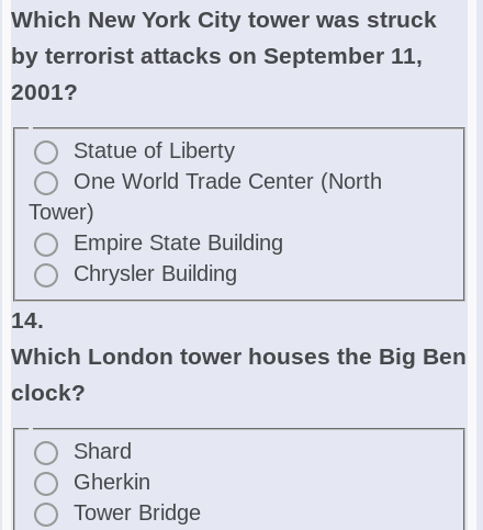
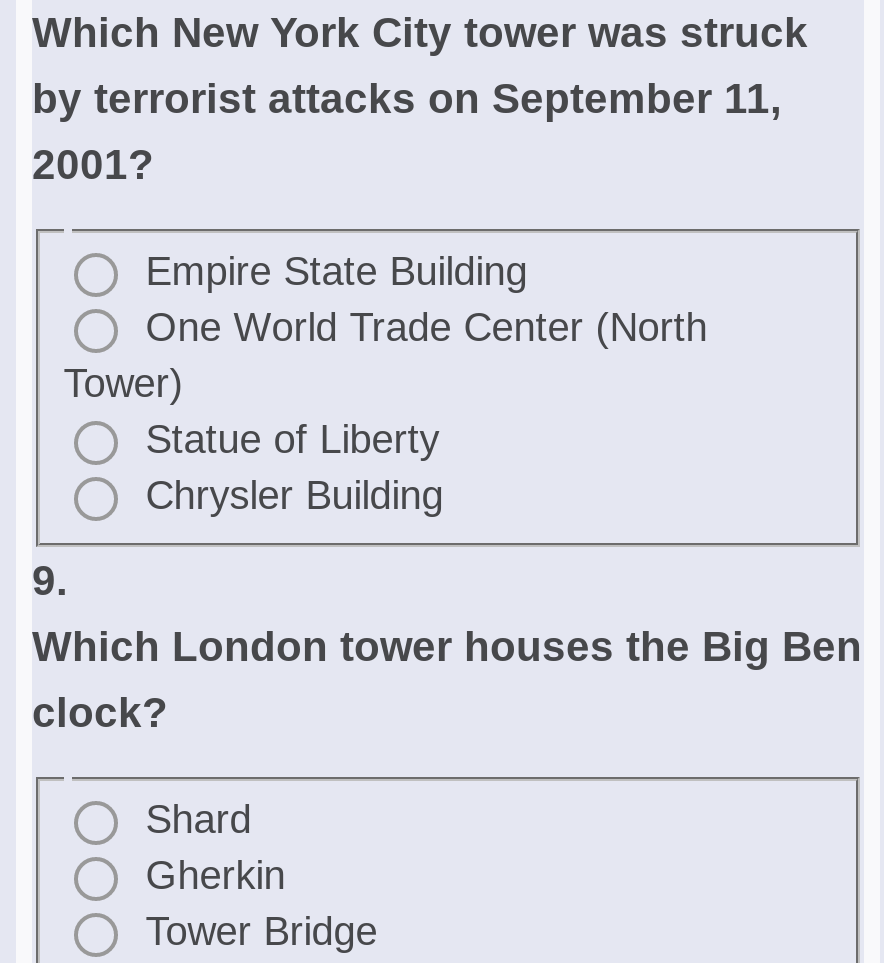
moved down: Statue of Liberty

moved up: Empire State Building

- 14.
+ 9.
